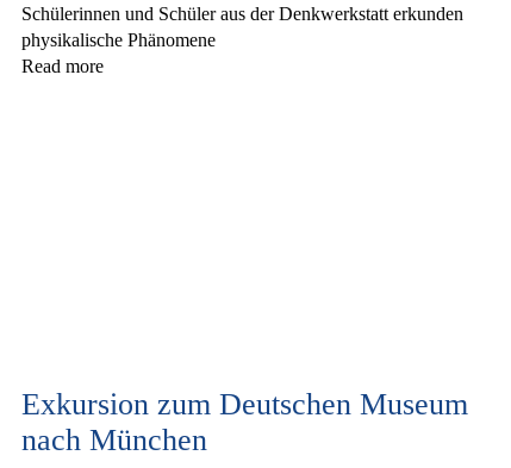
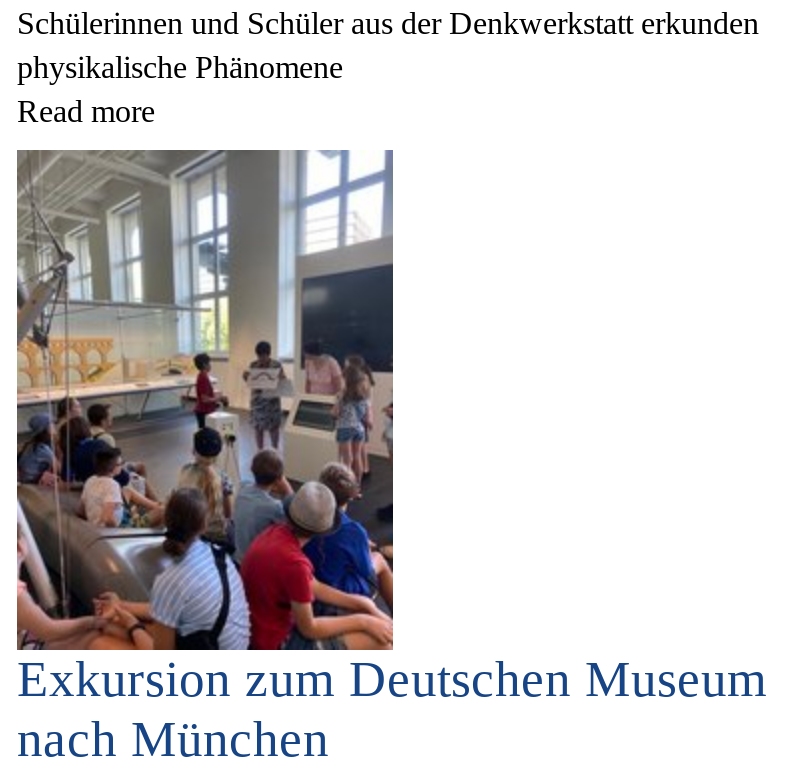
+ [image]
